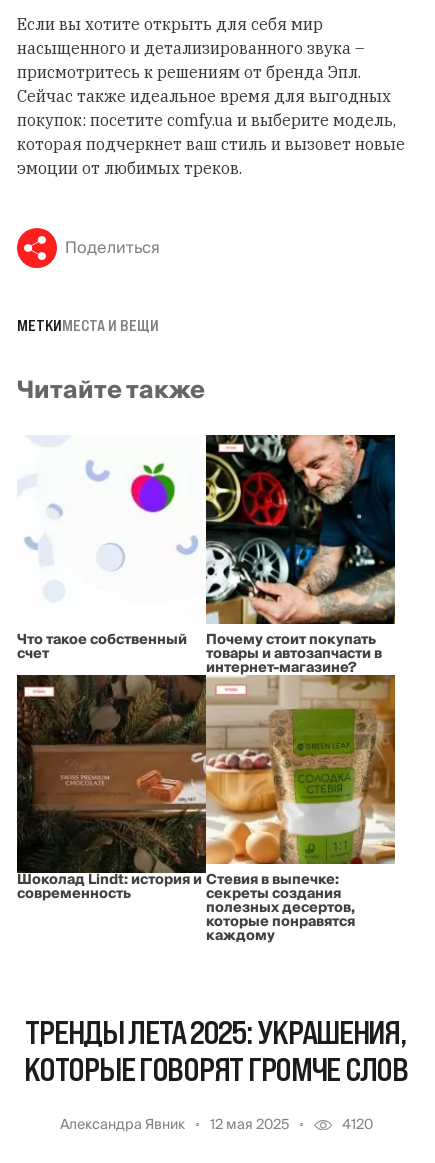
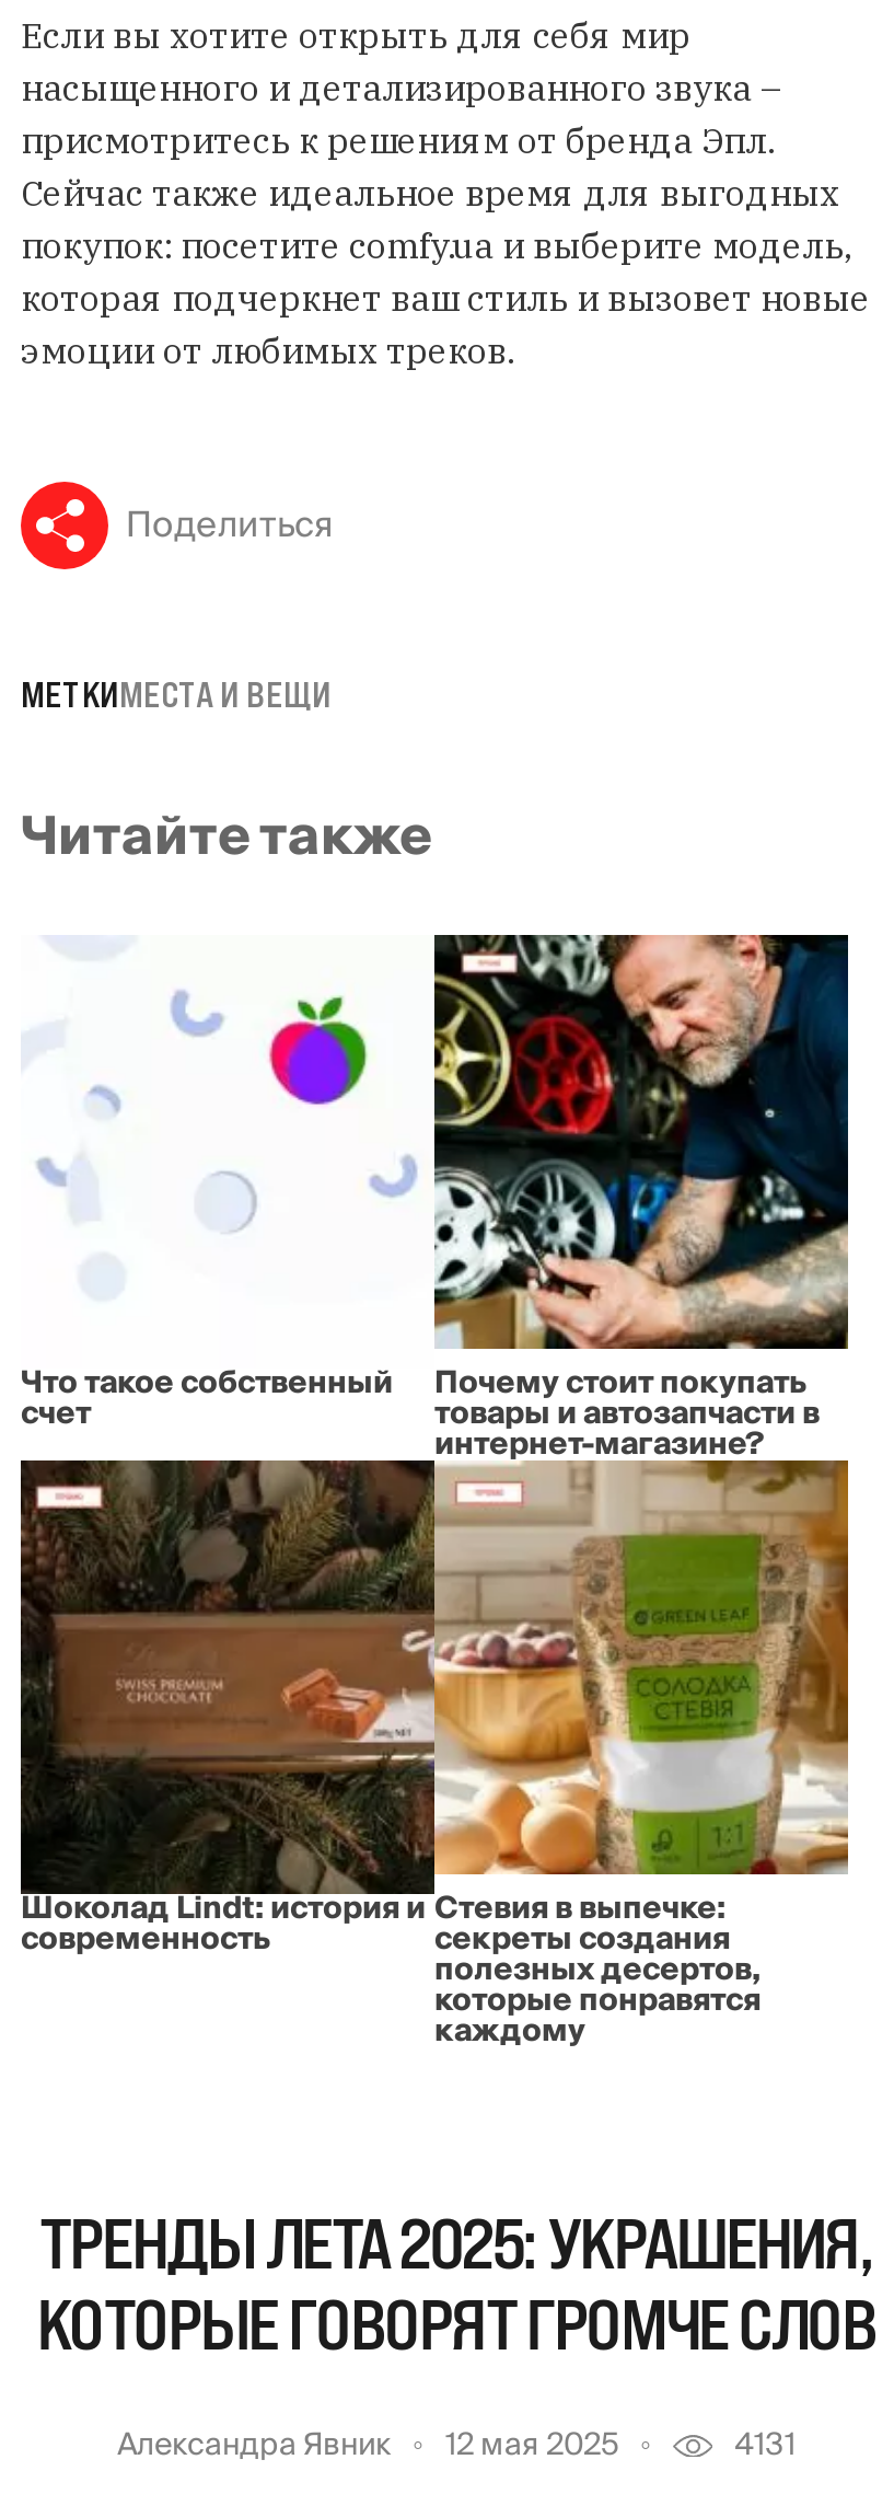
- 4120
+ 4131
